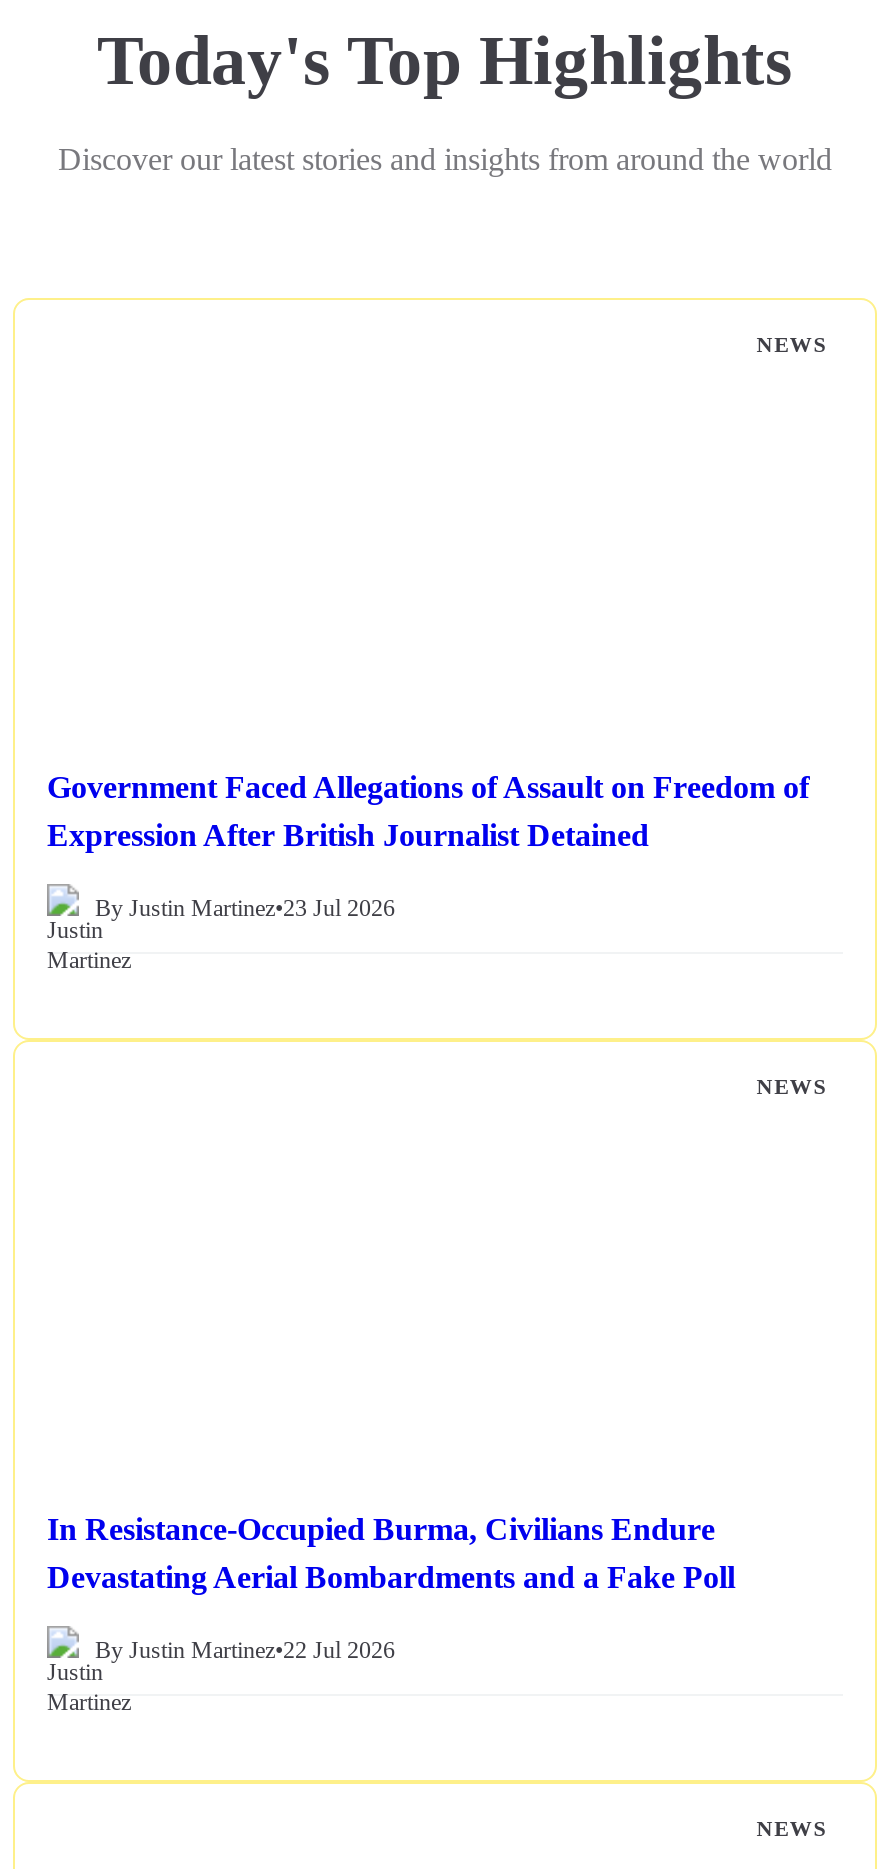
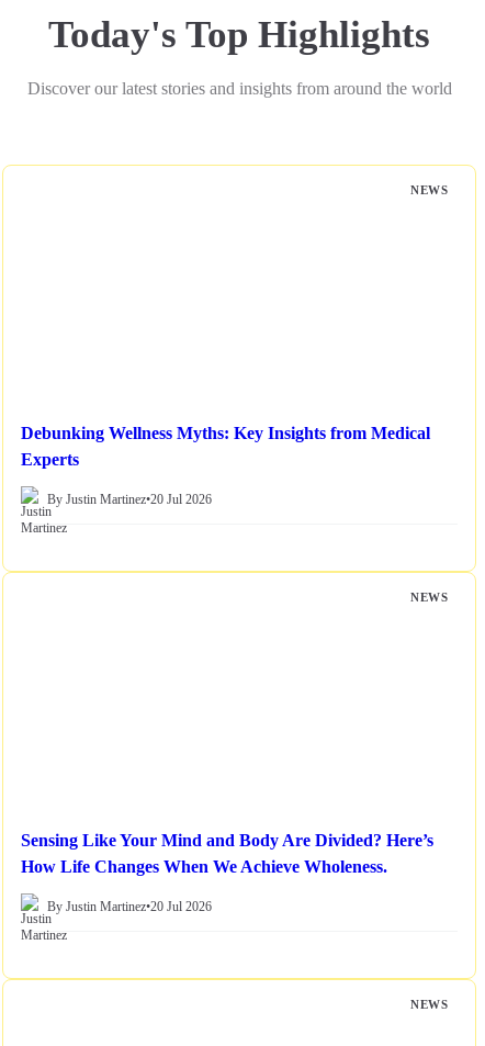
- Government Faced Allegations of Assault on Freedom of
- Expression After British Journalist Detained
+ Debunking Wellness Myths: Key Insights from Medical
+ Experts

- By Justin Martinez•23 Jul 2026
+ By Justin Martinez•20 Jul 2026

- In Resistance-Occupied Burma, Civilians Endure
- Devastating Aerial Bombardments and a Fake Poll
+ Sensing Like Your Mind and Body Are Divided? Here’s
+ How Life Changes When We Achieve Wholeness.

- By Justin Martinez•22 Jul 2026
+ By Justin Martinez•20 Jul 2026
